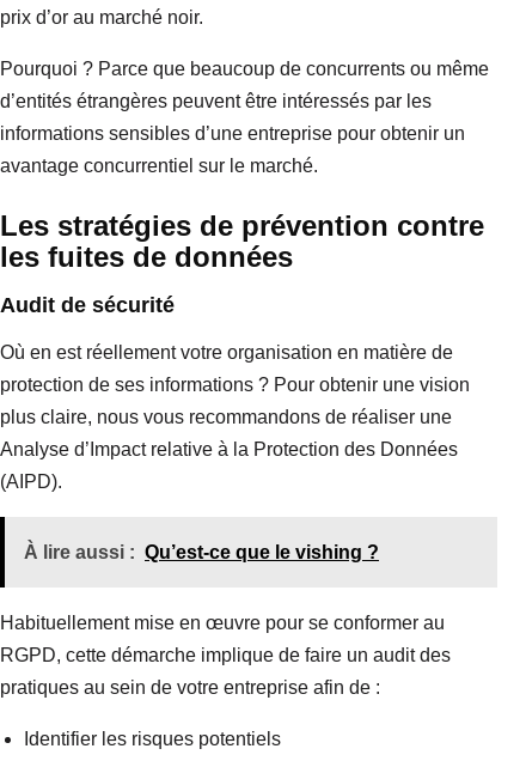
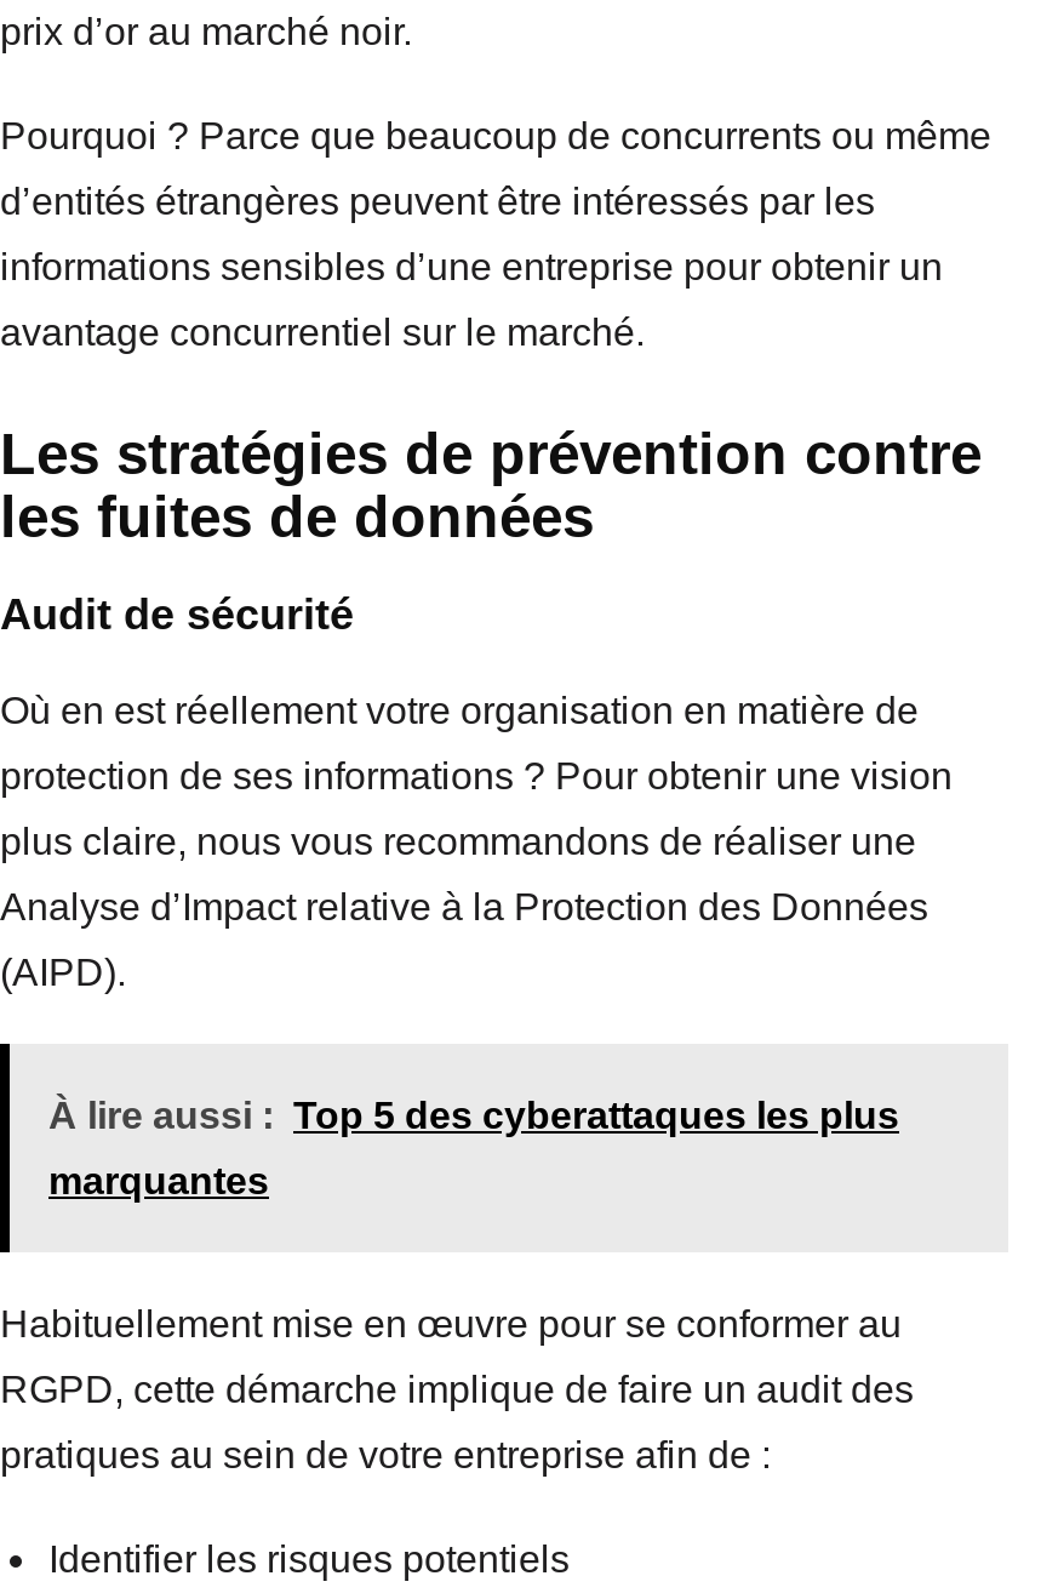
- À lire aussi : Qu’est-ce que le vishing ?
+ À lire aussi : Top 5 des cyberattaques les plus
+ marquantes
